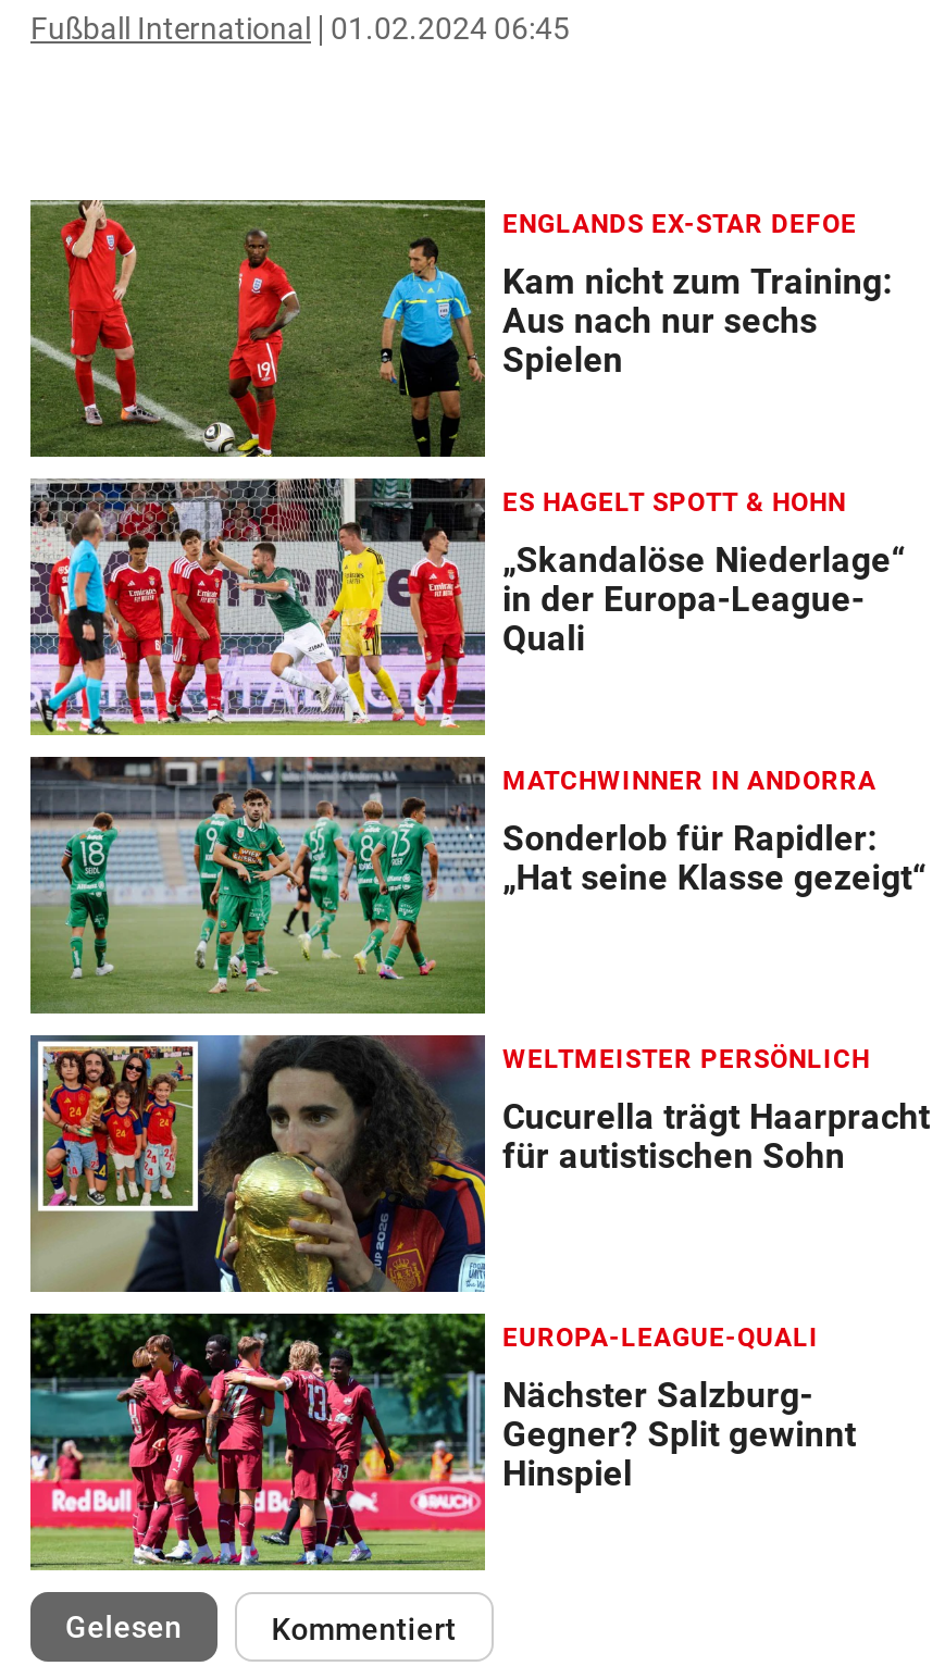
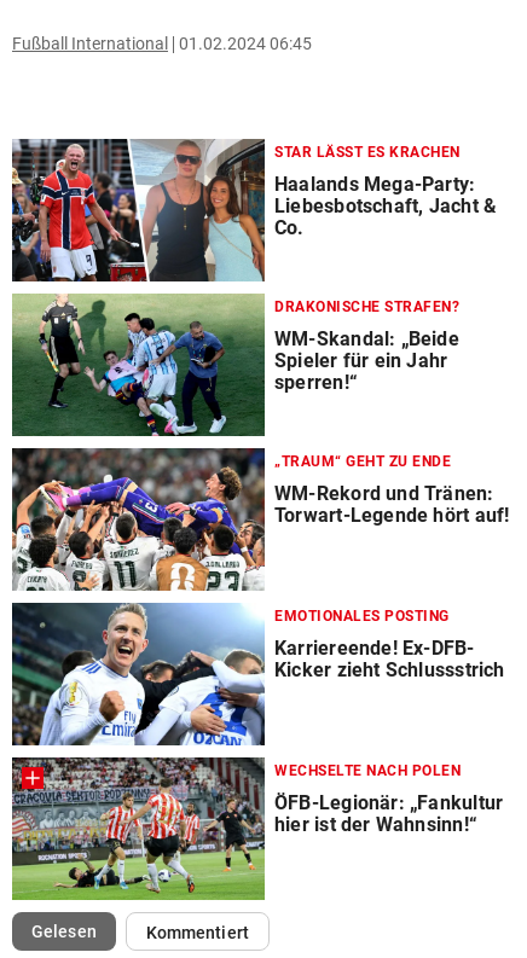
- [image]
- ENGLANDS EX-STAR DEFOE
+ [image]
+ STAR LÄSST ES KRACHEN

- Kam nicht zum Training:
- Aus nach nur sechs
- Spielen
+ Haalands Mega-Party:
+ Liebesbotschaft, Jacht &
+ Co.

- [image]
- ES HAGELT SPOTT & HOHN
+ [image]
+ DRAKONISCHE STRAFEN?

- „Skandalöse Niederlage“
- in der Europa-League-
- Quali
+ WM-Skandal: „Beide
+ Spieler für ein Jahr
+ sperren!“

- [image]
- MATCHWINNER IN ANDORRA
+ [image]
+ „TRAUM“ GEHT ZU ENDE

- Sonderlob für Rapidler:
- „Hat seine Klasse gezeigt“
+ WM-Rekord und Tränen:
+ Torwart-Legende hört auf!

- [image]
- WELTMEISTER PERSÖNLICH
+ [image]
+ EMOTIONALES POSTING

- Cucurella trägt Haarpracht
- für autistischen Sohn
+ Karriereende! Ex-DFB-
+ Kicker zieht Schlussstrich

- [image]
- EUROPA-LEAGUE-QUALI
+ [image]
+ WECHSELTE NACH POLEN

- Nächster Salzburg-
- Gegner? Split gewinnt
- Hinspiel
+ ÖFB-Legionär: „Fankultur
+ hier ist der Wahnsinn!“
